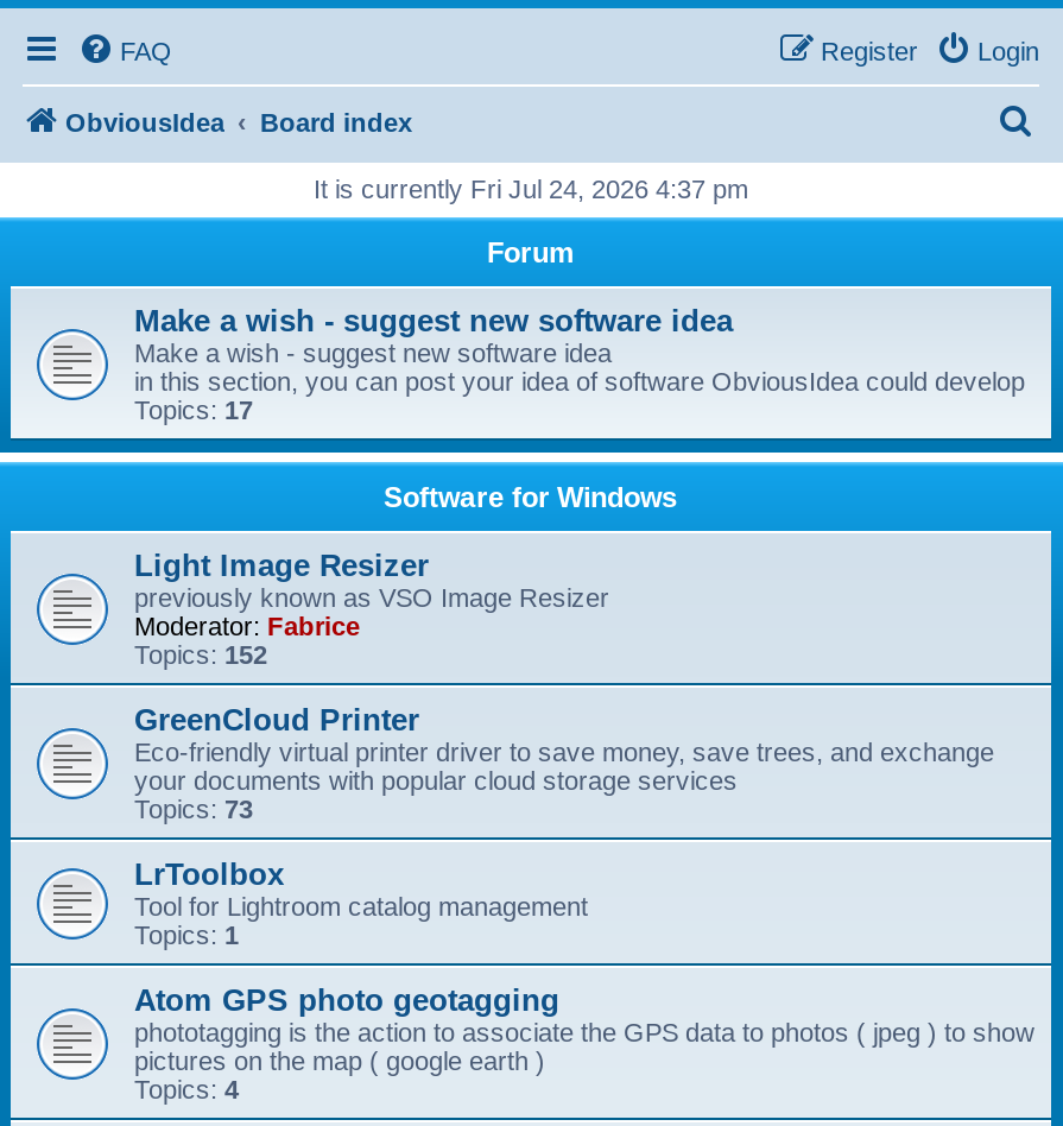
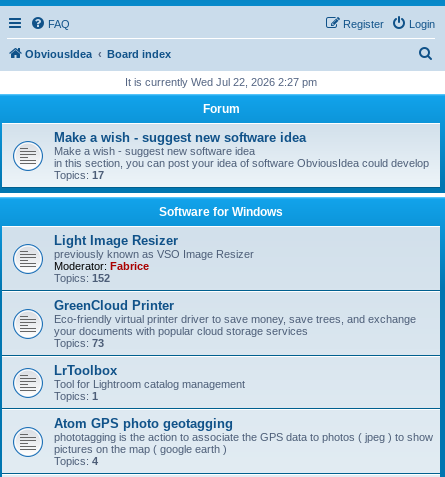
- It is currently Fri Jul 24, 2026 4:37 pm
+ It is currently Wed Jul 22, 2026 2:27 pm
